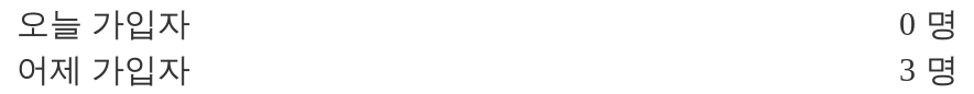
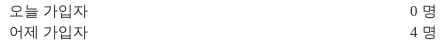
- 3 명
+ 4 명
